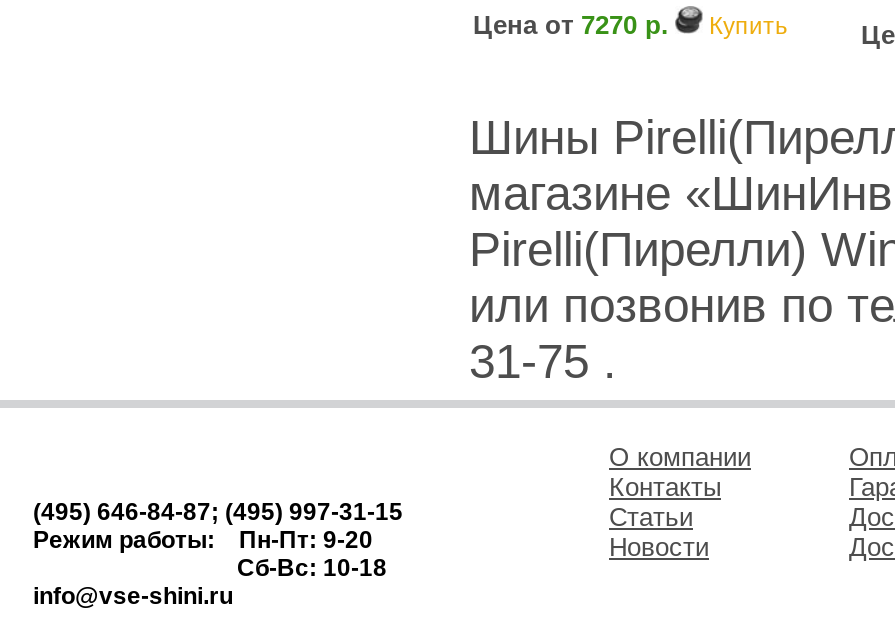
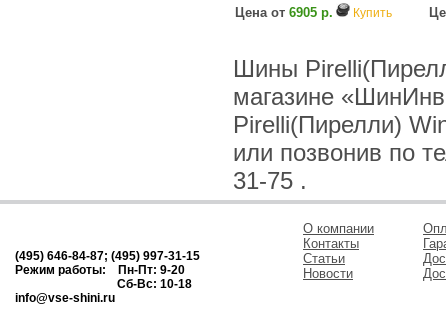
- Цена от 7270 р. Купить
+ Цена от 6905 р. Купить
